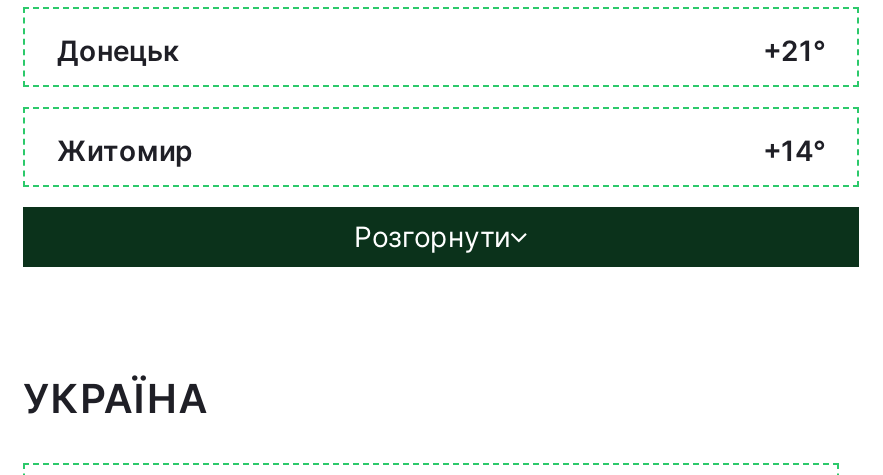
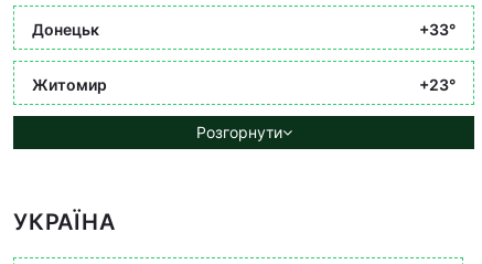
- +21°
+ +33°

- +14°
+ +23°
